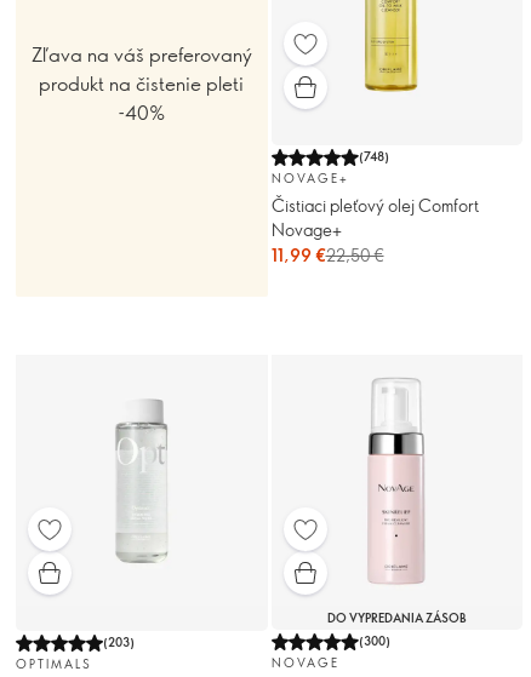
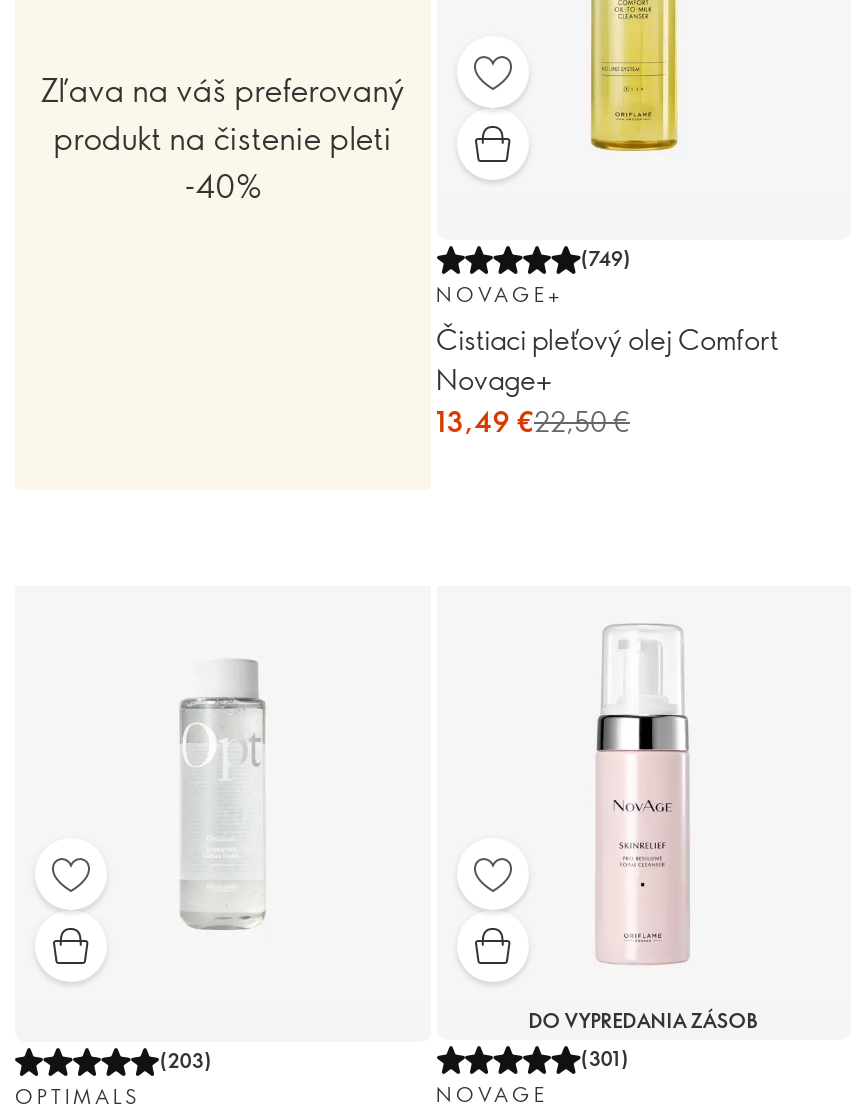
- (748)
+ (749)

- 11,99 €22,50 €
+ 13,49 €22,50 €

- (300)
+ (301)
